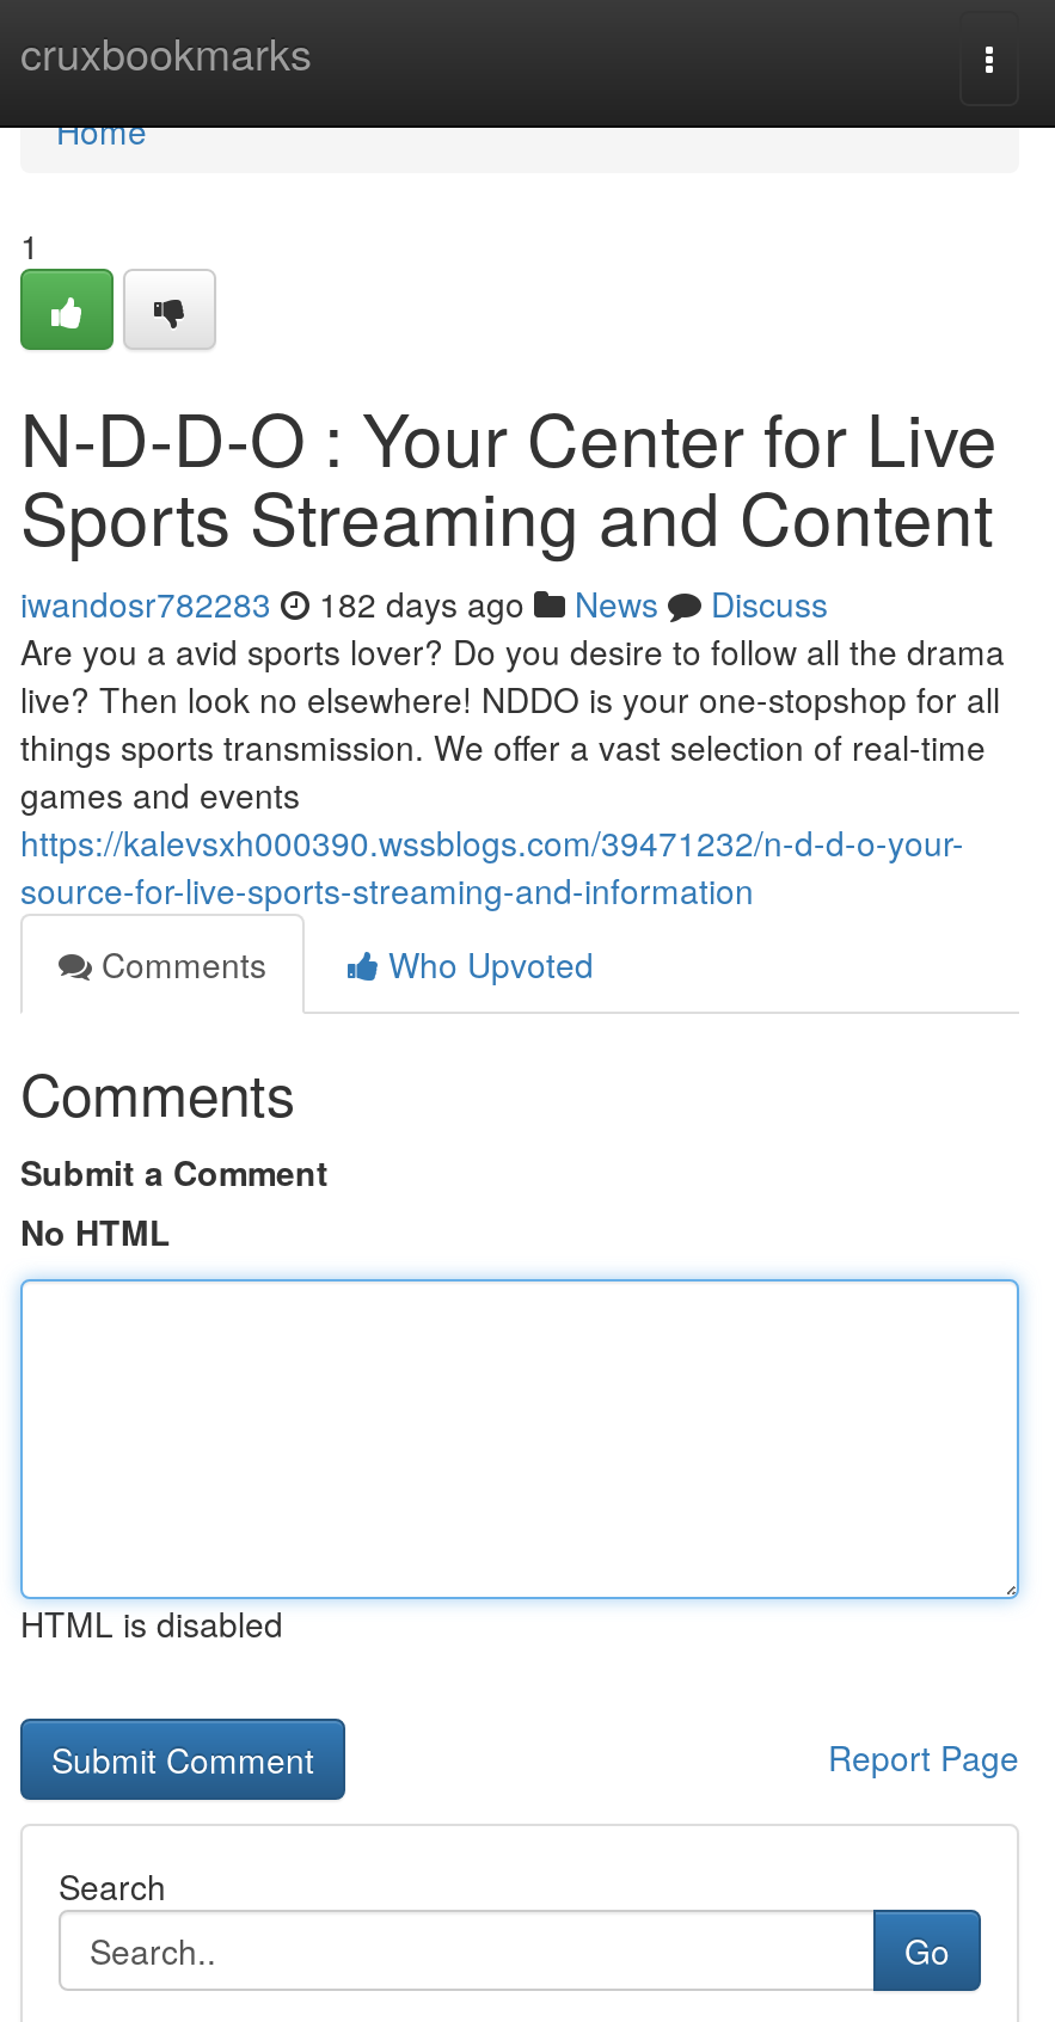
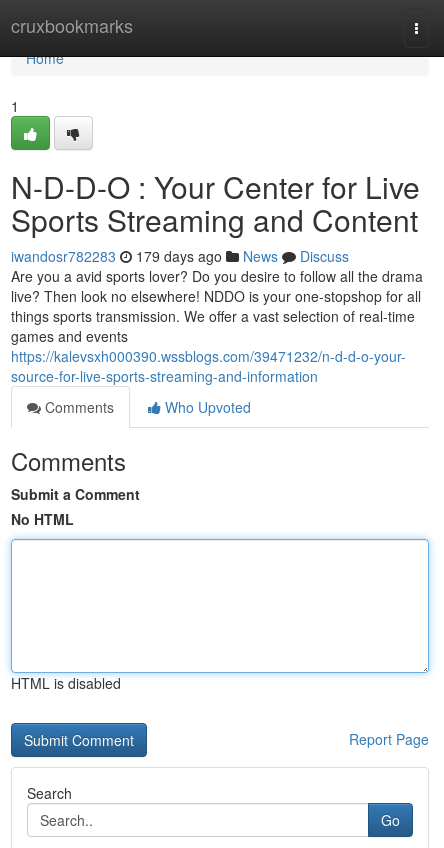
- iwandosr782283 182 days ago News Discuss
+ iwandosr782283 179 days ago News Discuss
